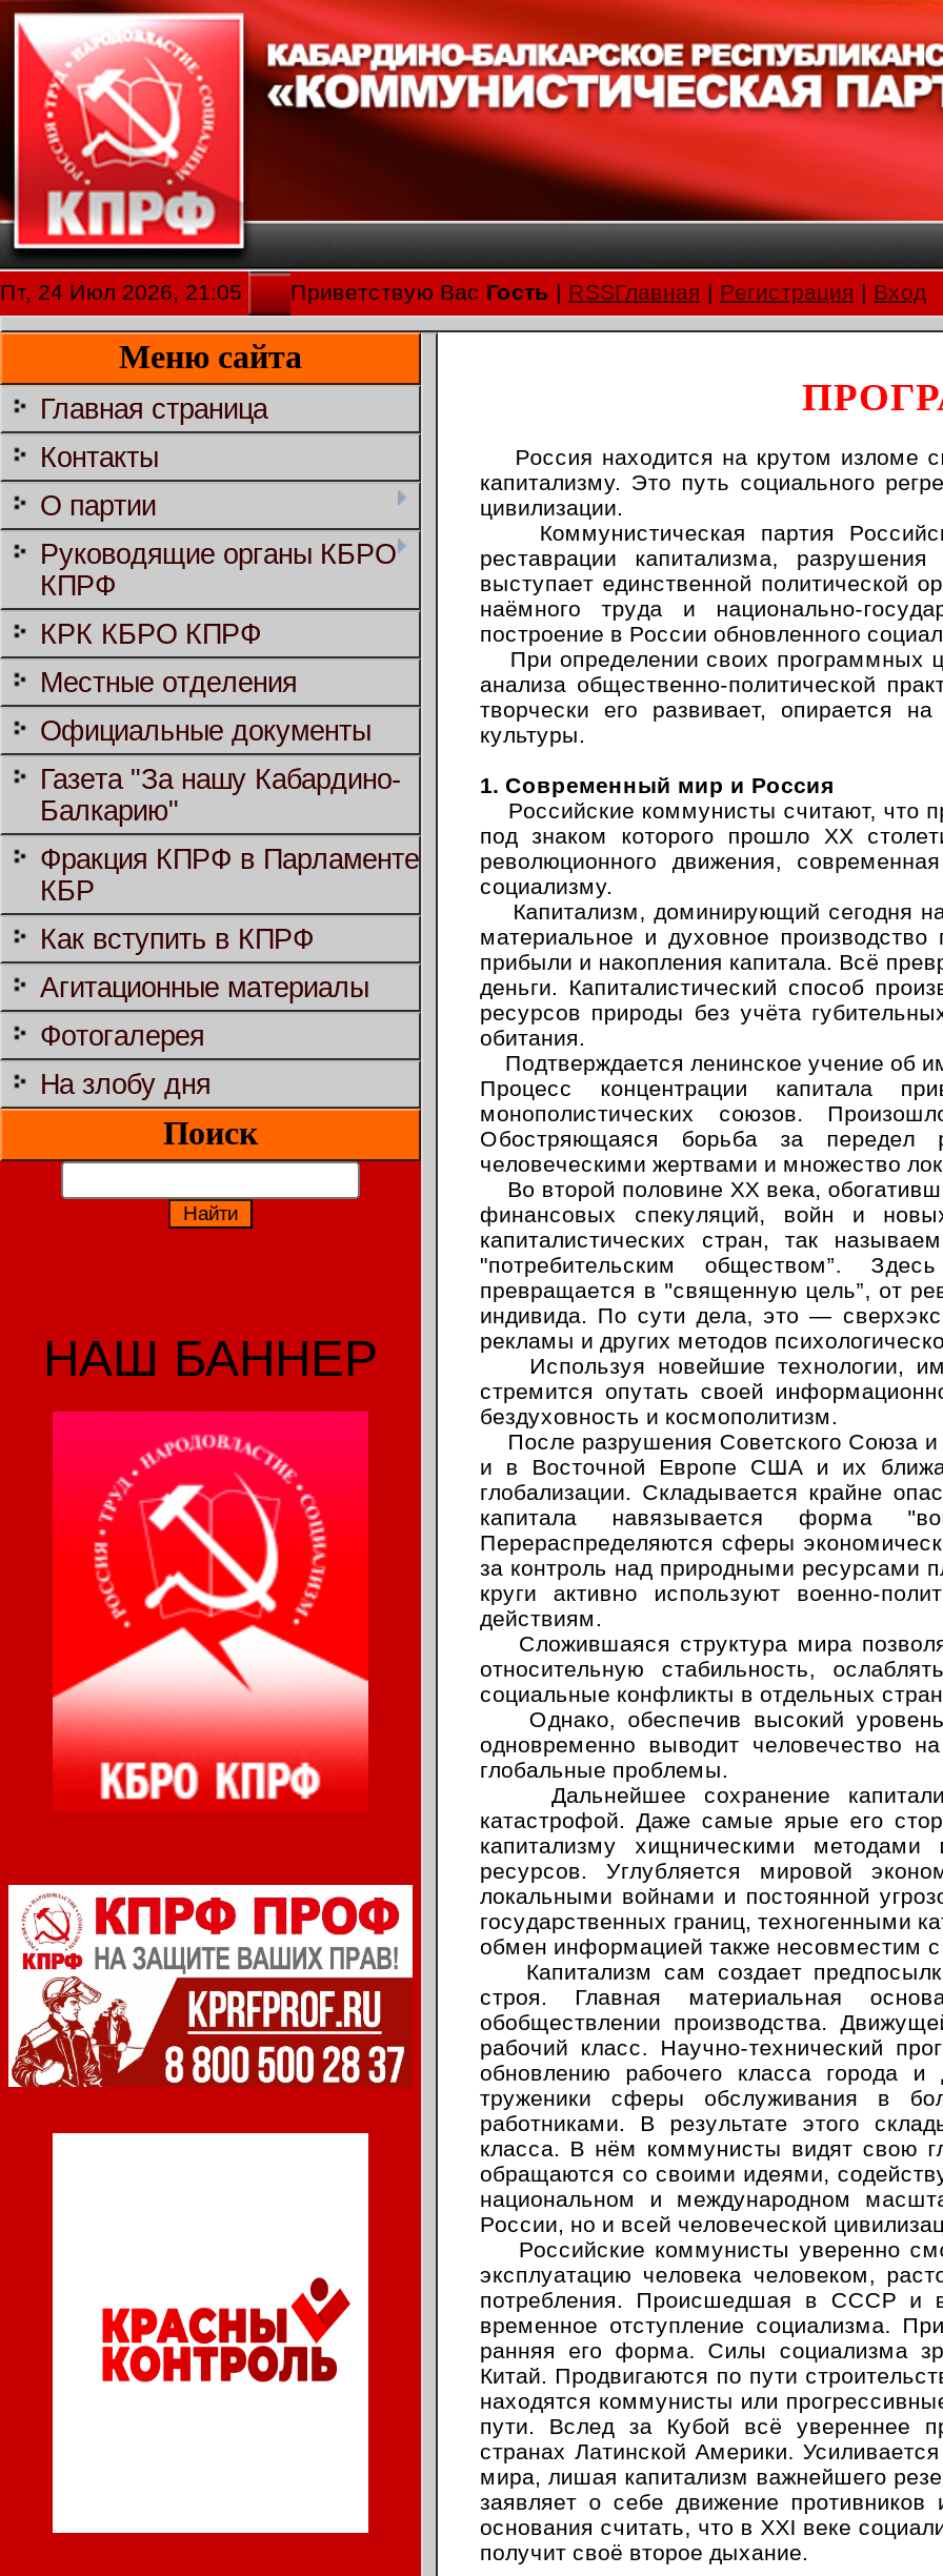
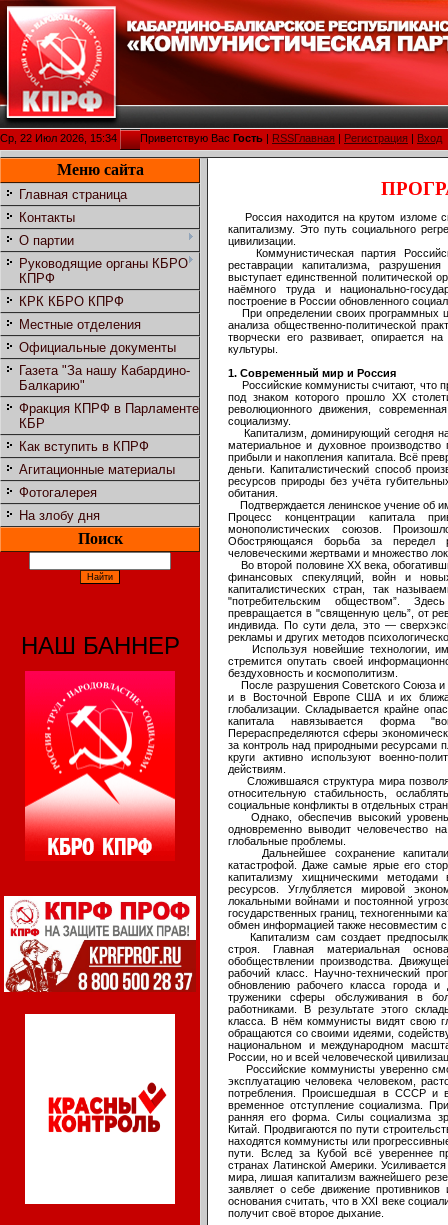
- Пт, 24 Июл 2026, 21:05
+ Ср, 22 Июл 2026, 15:34
